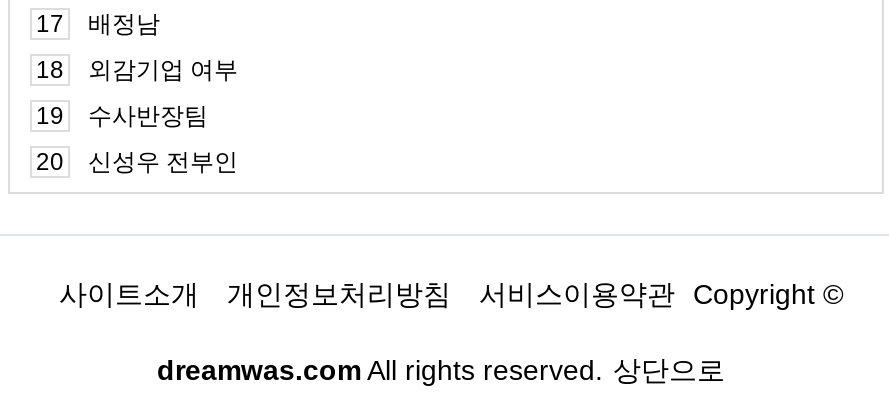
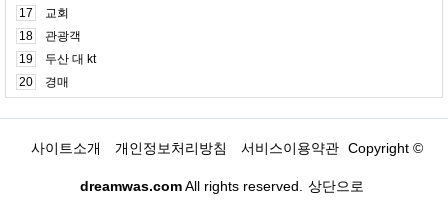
- 배정남
+ 교회

- 외감기업 여부
+ 관광객

- 수사반장팀
+ 두산 대 kt

- 신성우 전부인
+ 경매
